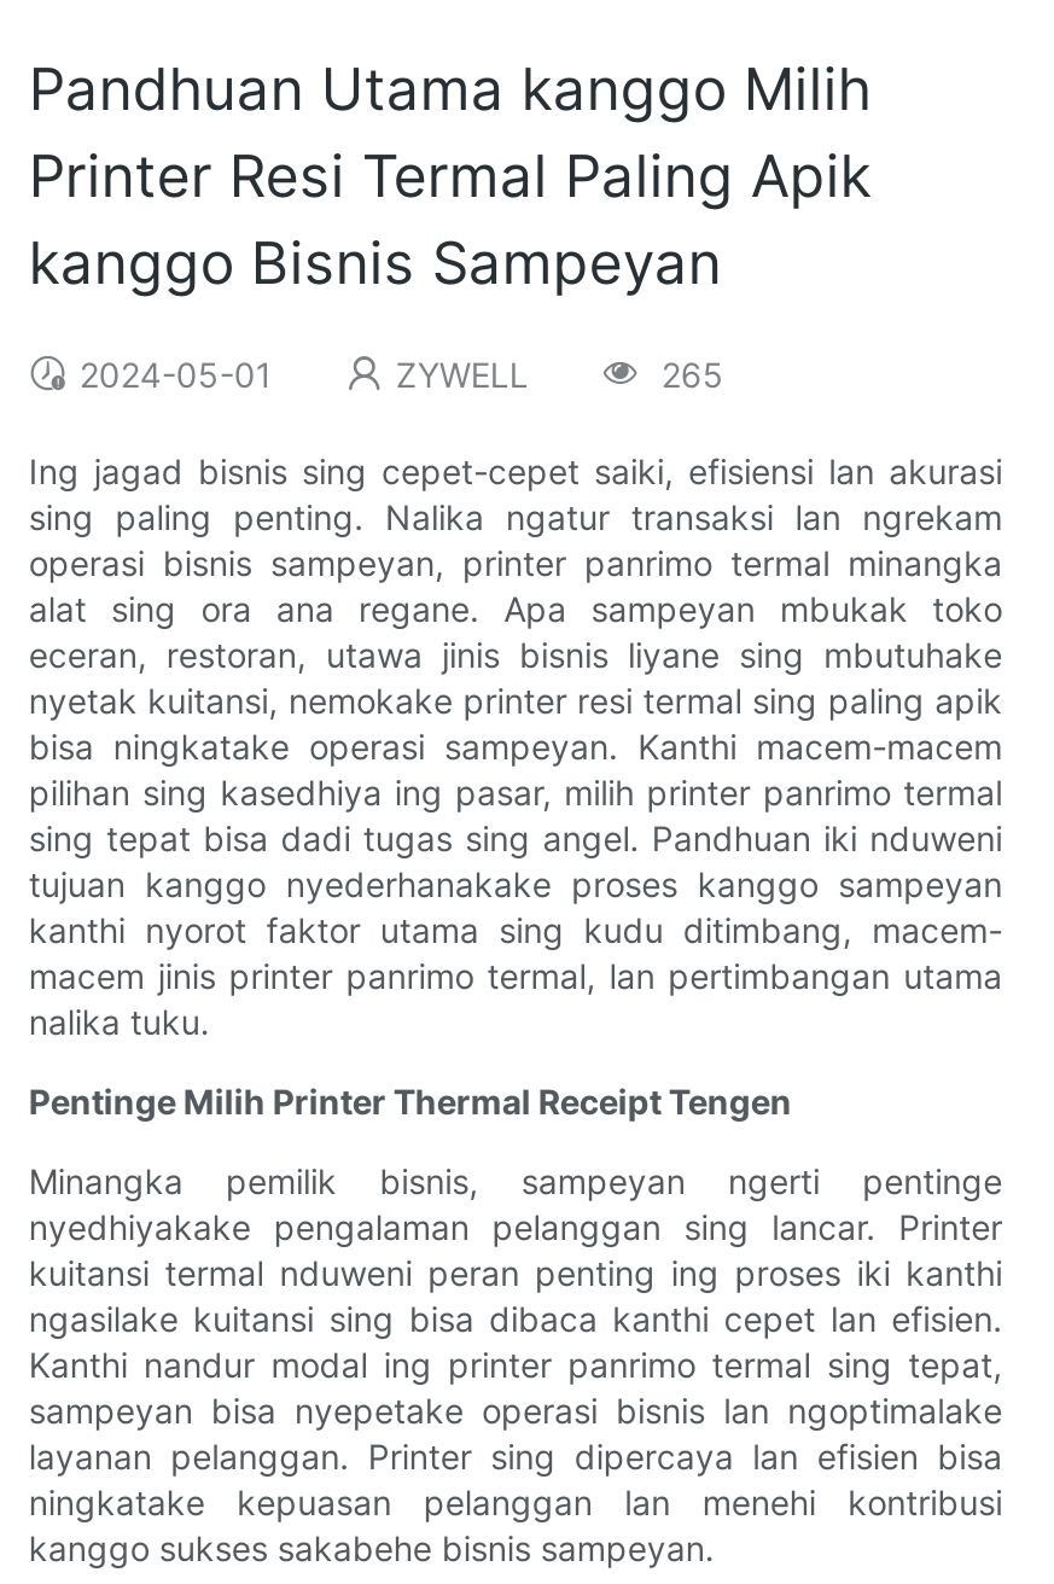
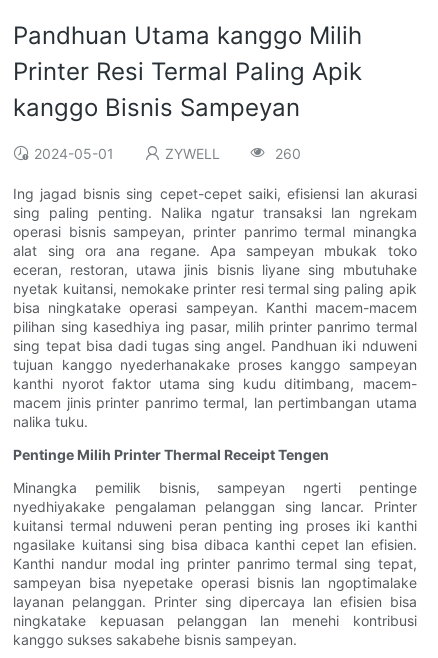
- 265
+ 260
